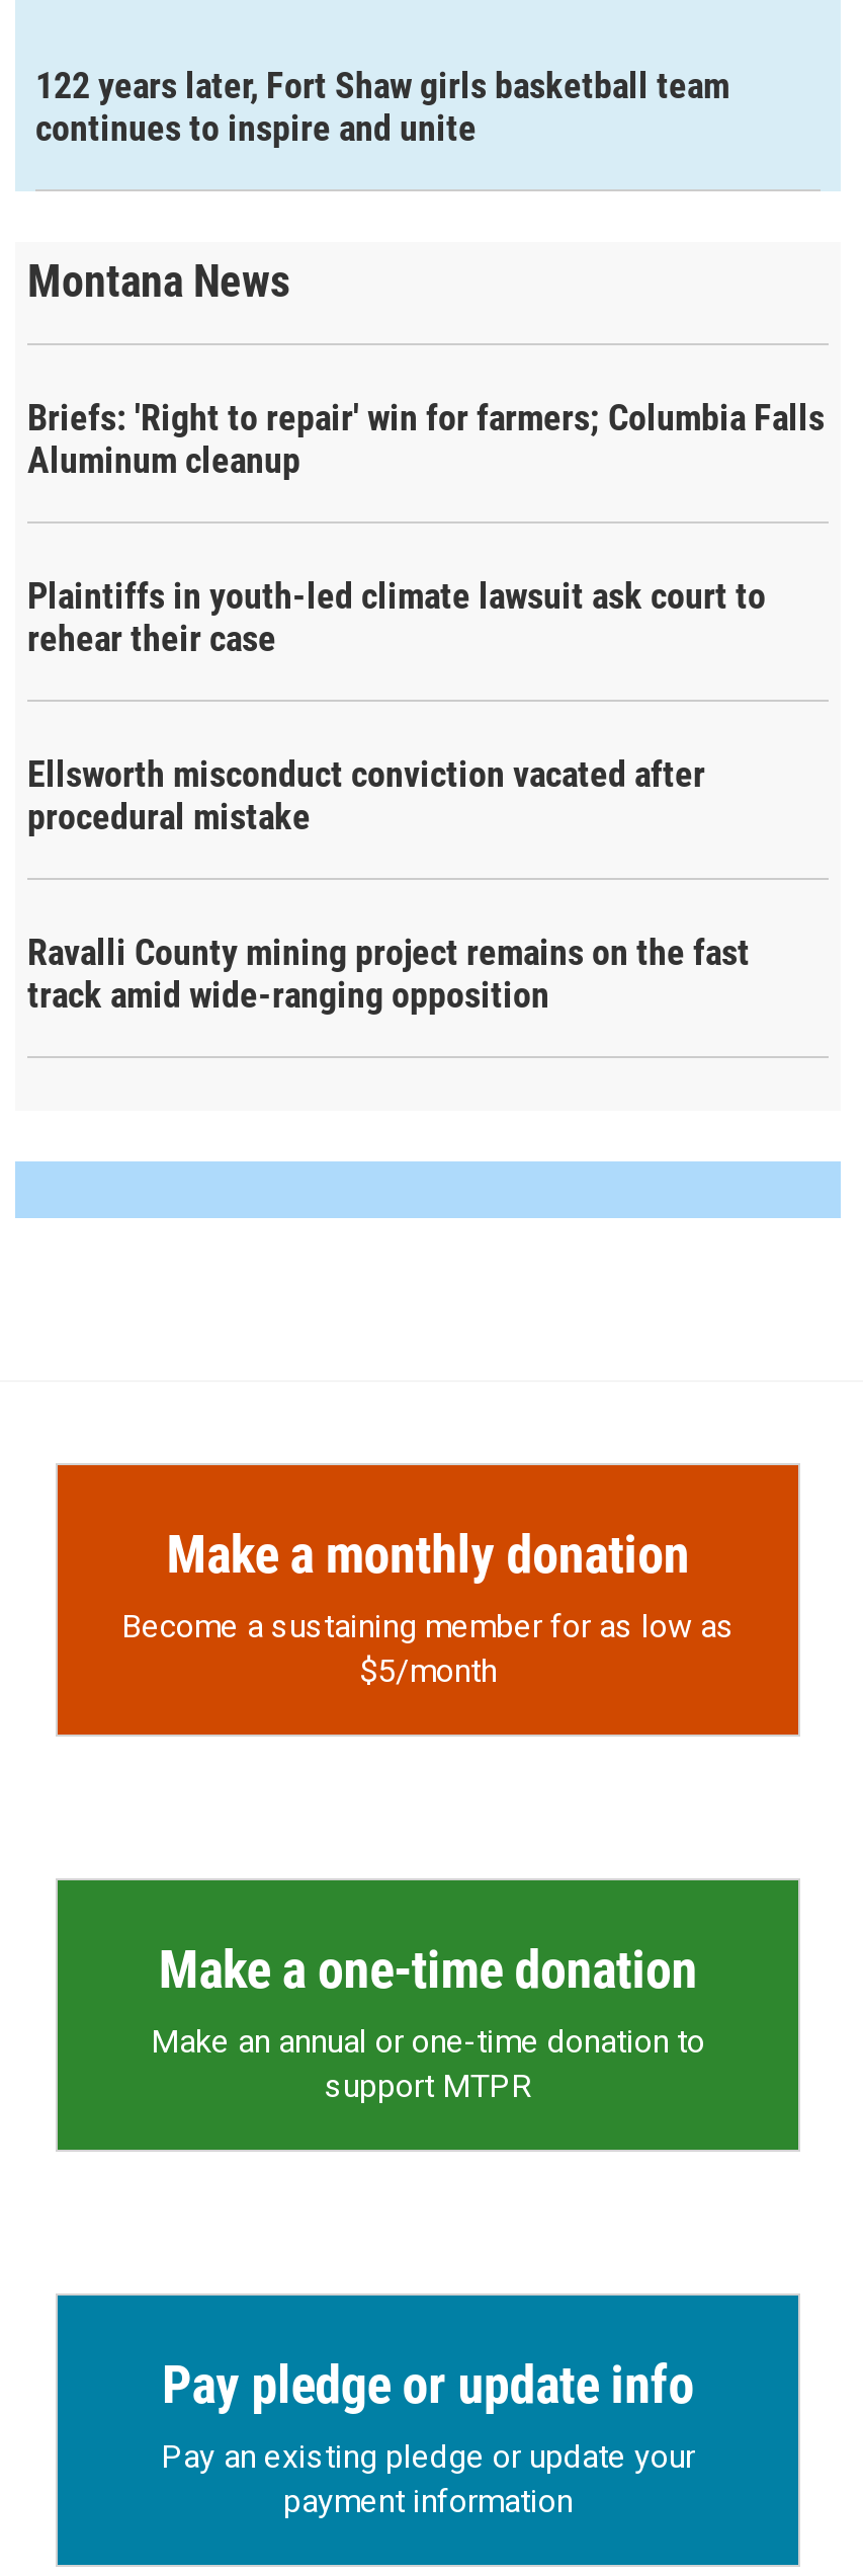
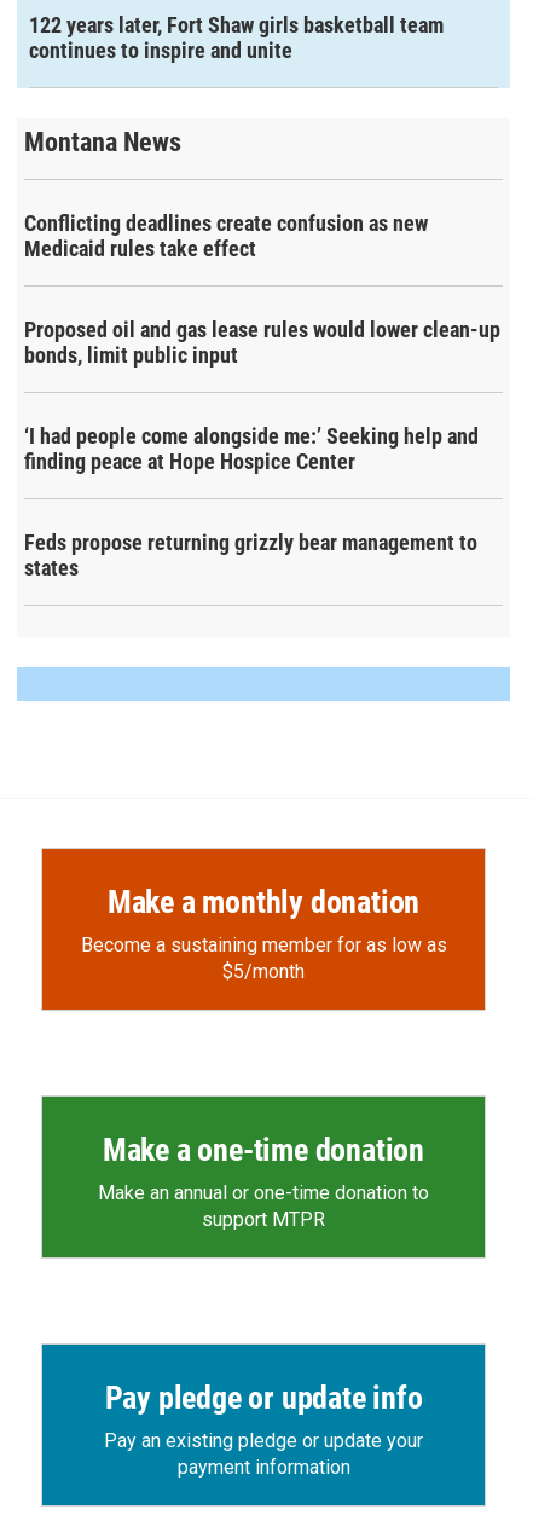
- Briefs: 'Right to repair' win for farmers; Columbia Falls
- Aluminum cleanup
+ Conflicting deadlines create confusion as new
+ Medicaid rules take effect

- Plaintiffs in youth-led climate lawsuit ask court to
- rehear their case
+ Proposed oil and gas lease rules would lower clean-up
+ bonds, limit public input

- Ellsworth misconduct conviction vacated after
- procedural mistake
+ ‘I had people come alongside me:’ Seeking help and
+ finding peace at Hope Hospice Center

- Ravalli County mining project remains on the fast
- track amid wide-ranging opposition
+ Feds propose returning grizzly bear management to
+ states
